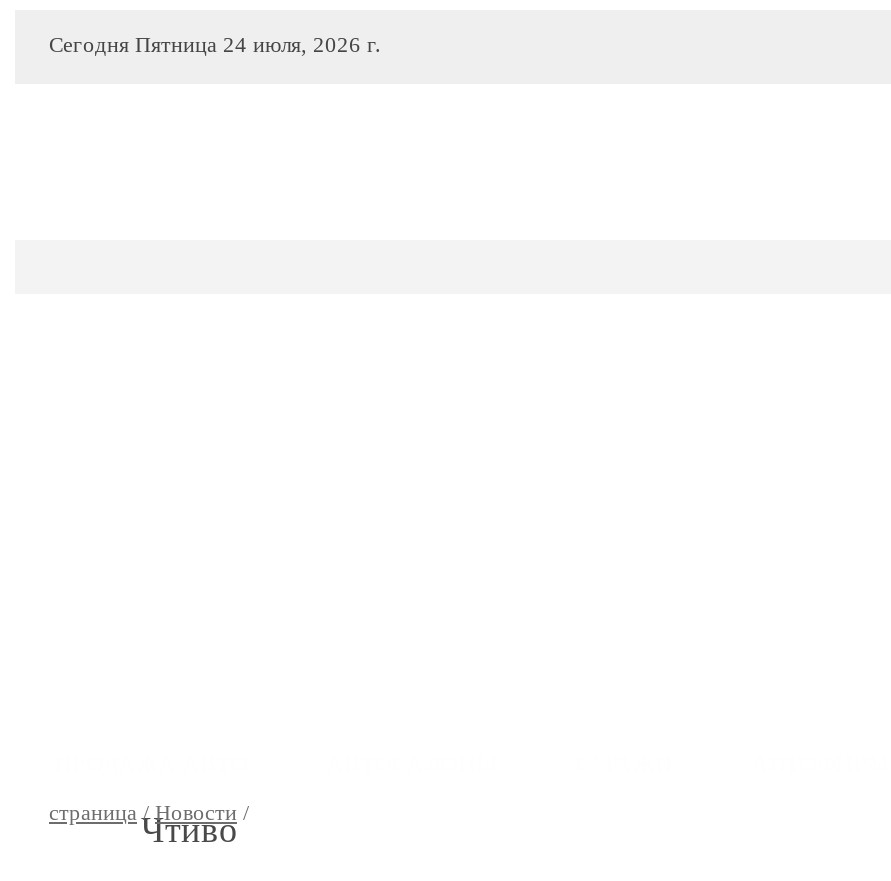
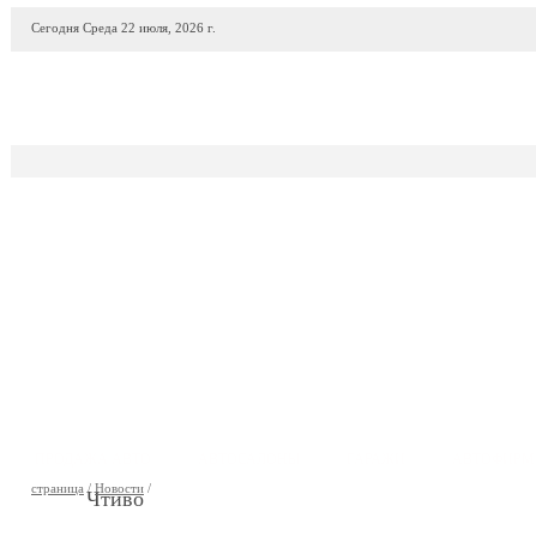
- Сегодня Пятница 24 июля, 2026 г.
+ Сегодня Среда 22 июля, 2026 г.
